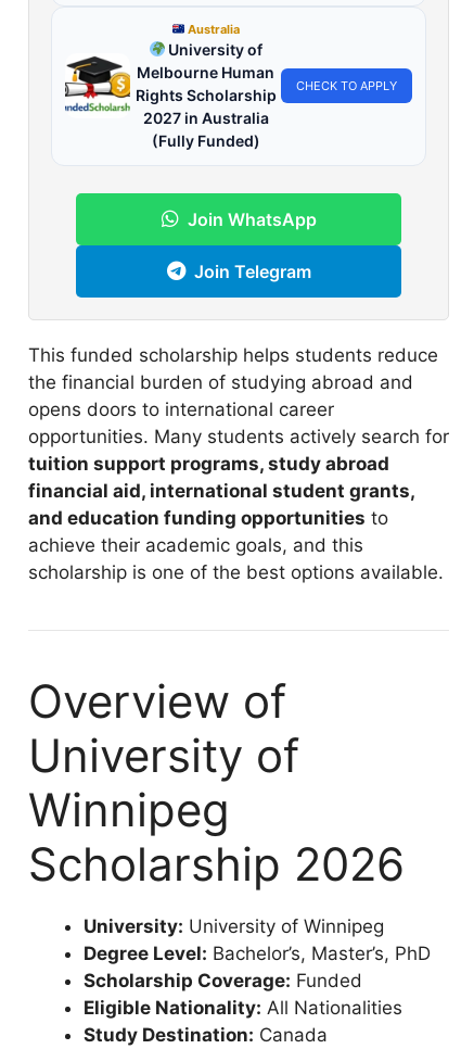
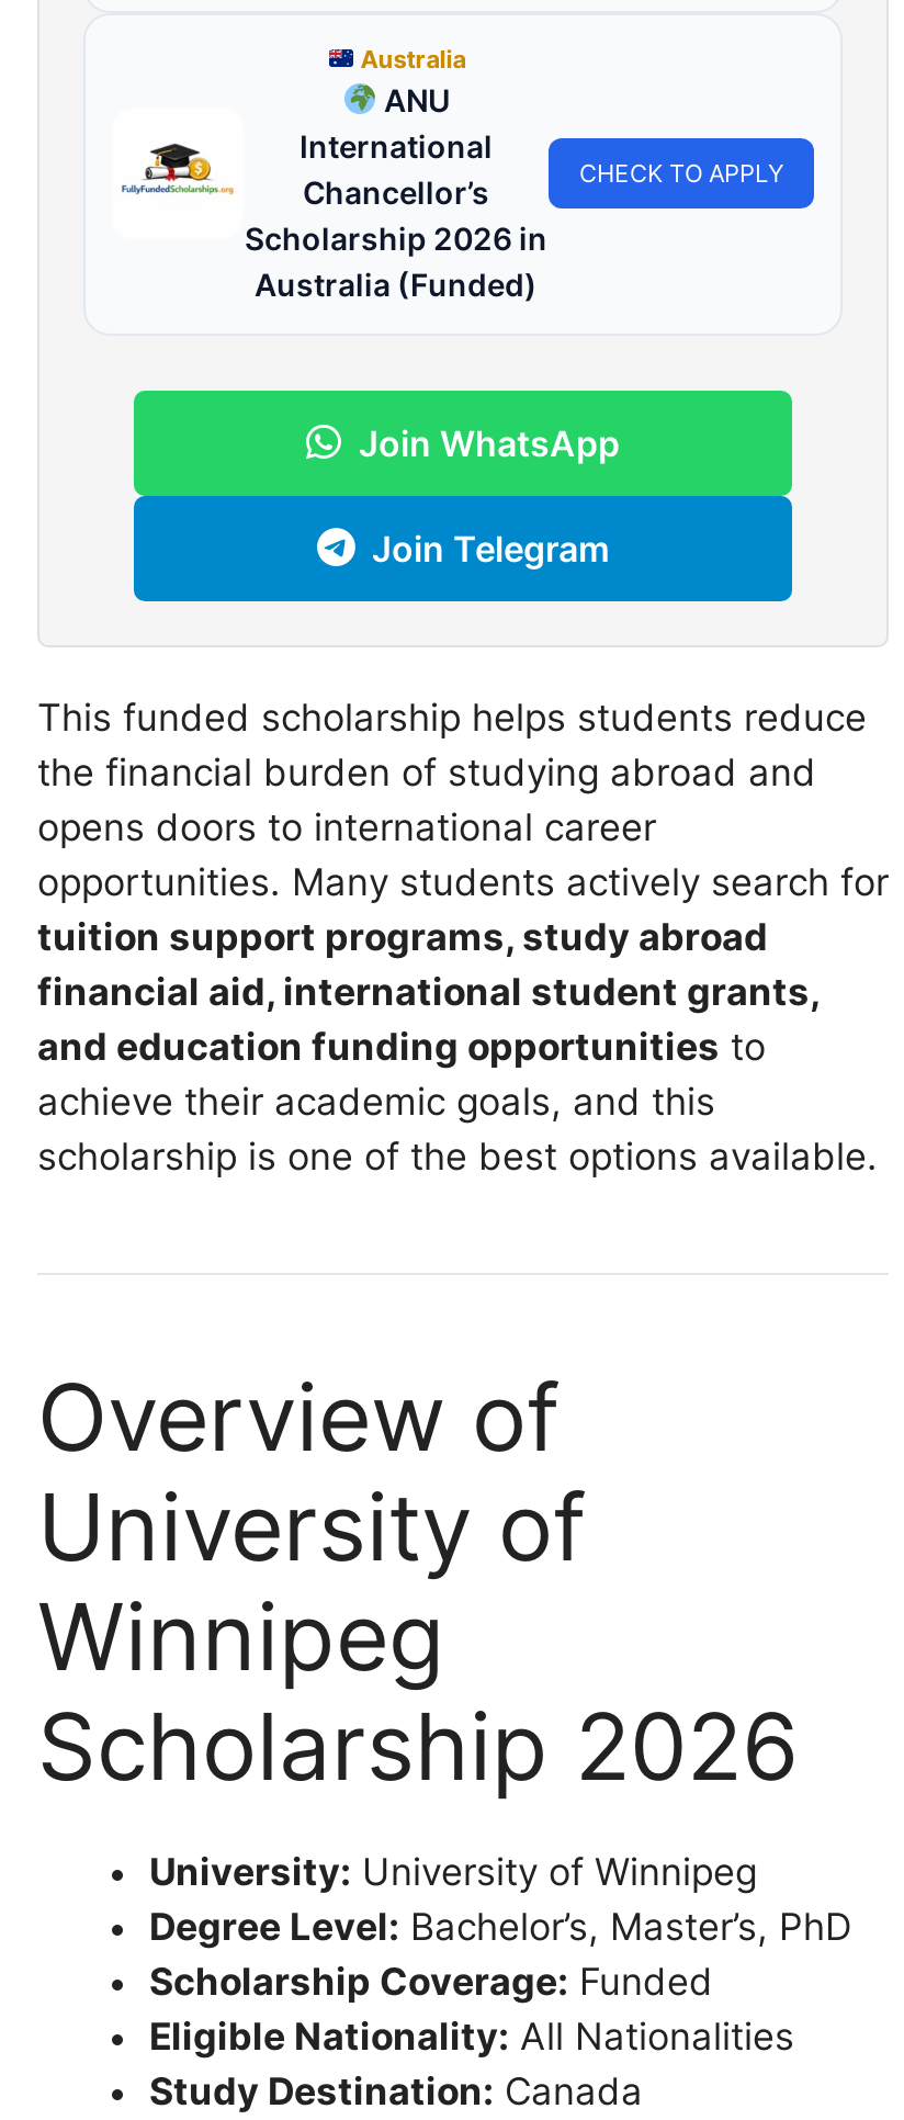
- [image]
- University of
- Melbourne Human
- Rights Scholarship
- 2027 in Australia
- (Fully Funded)
+ [image]
+ ANU
+ International
+ Chancellor’s
+ Scholarship 2026 in
+ Australia (Funded)
